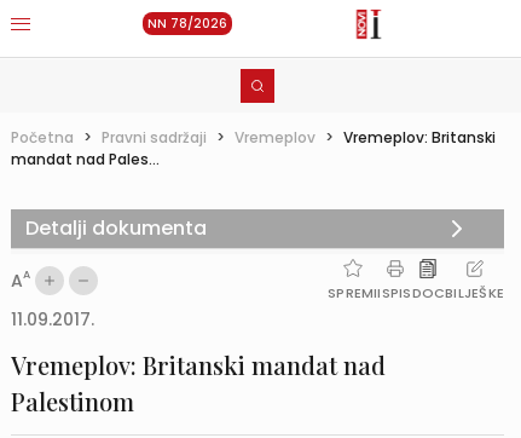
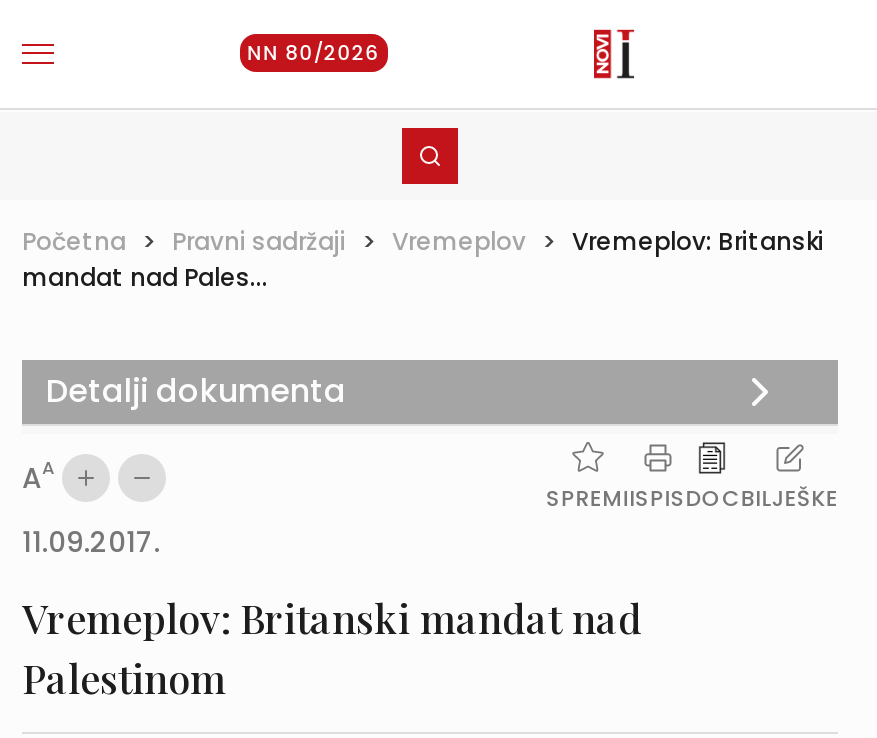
- NN 78/2026
+ NN 80/2026
